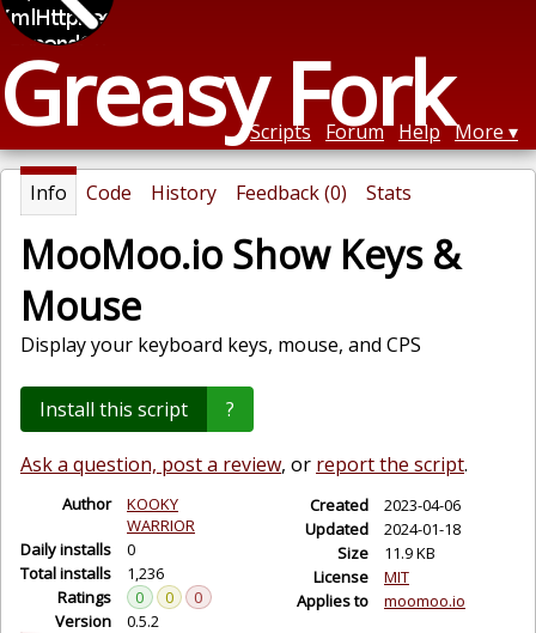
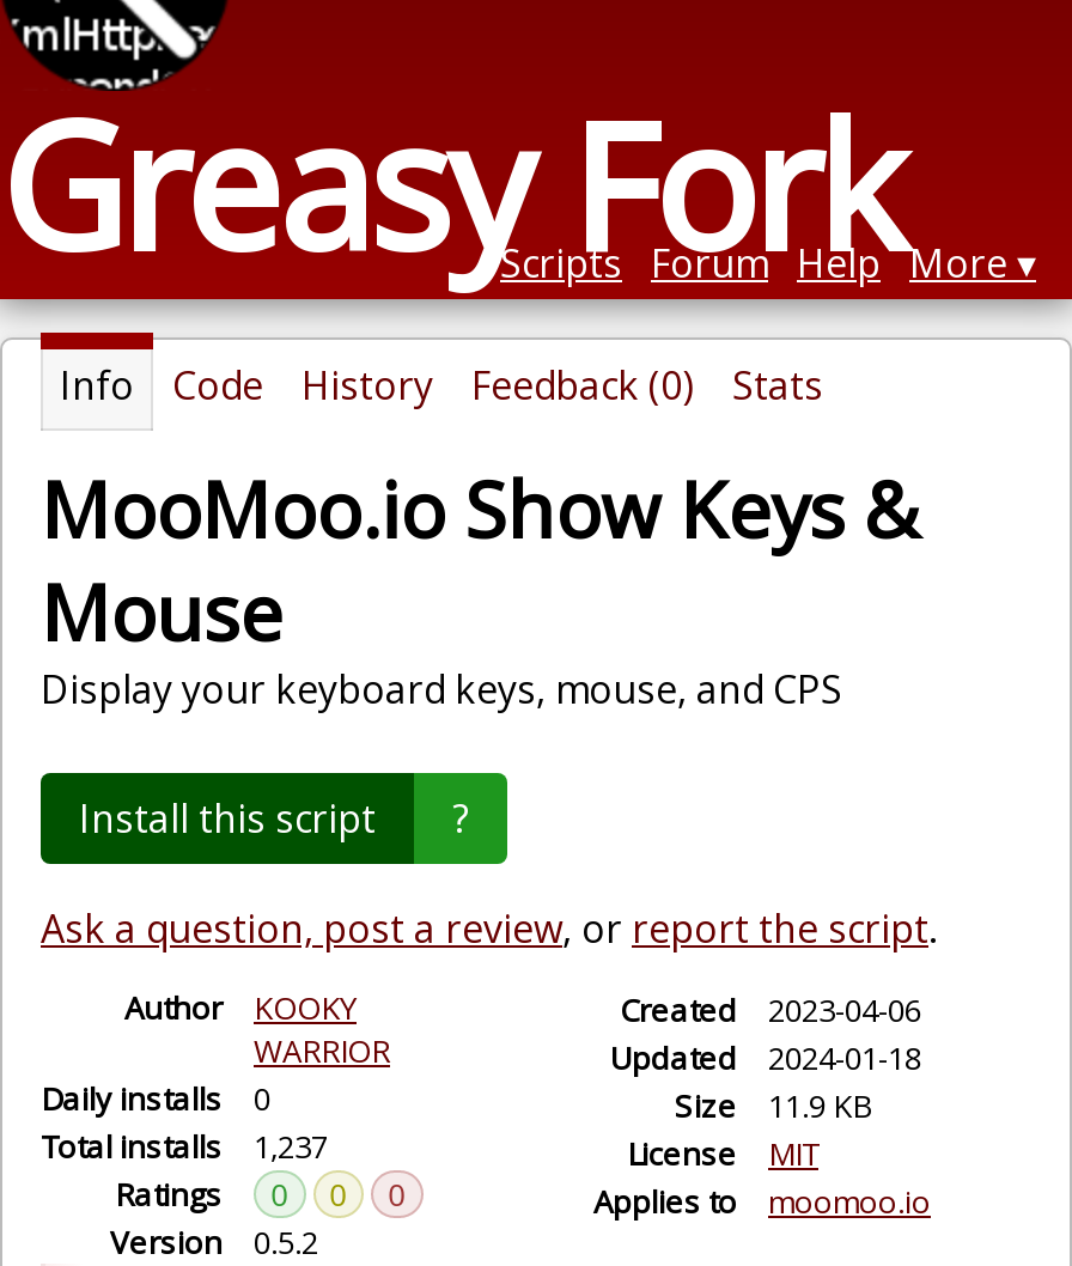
- Total installs 1,236
+ Total installs 1,237
